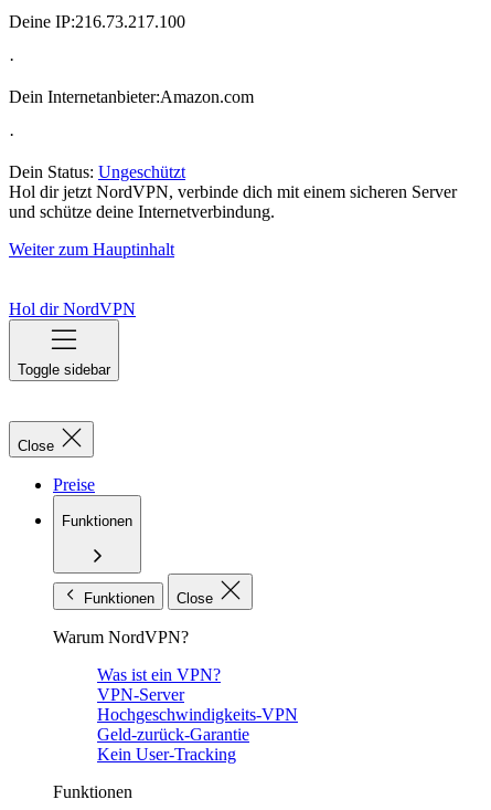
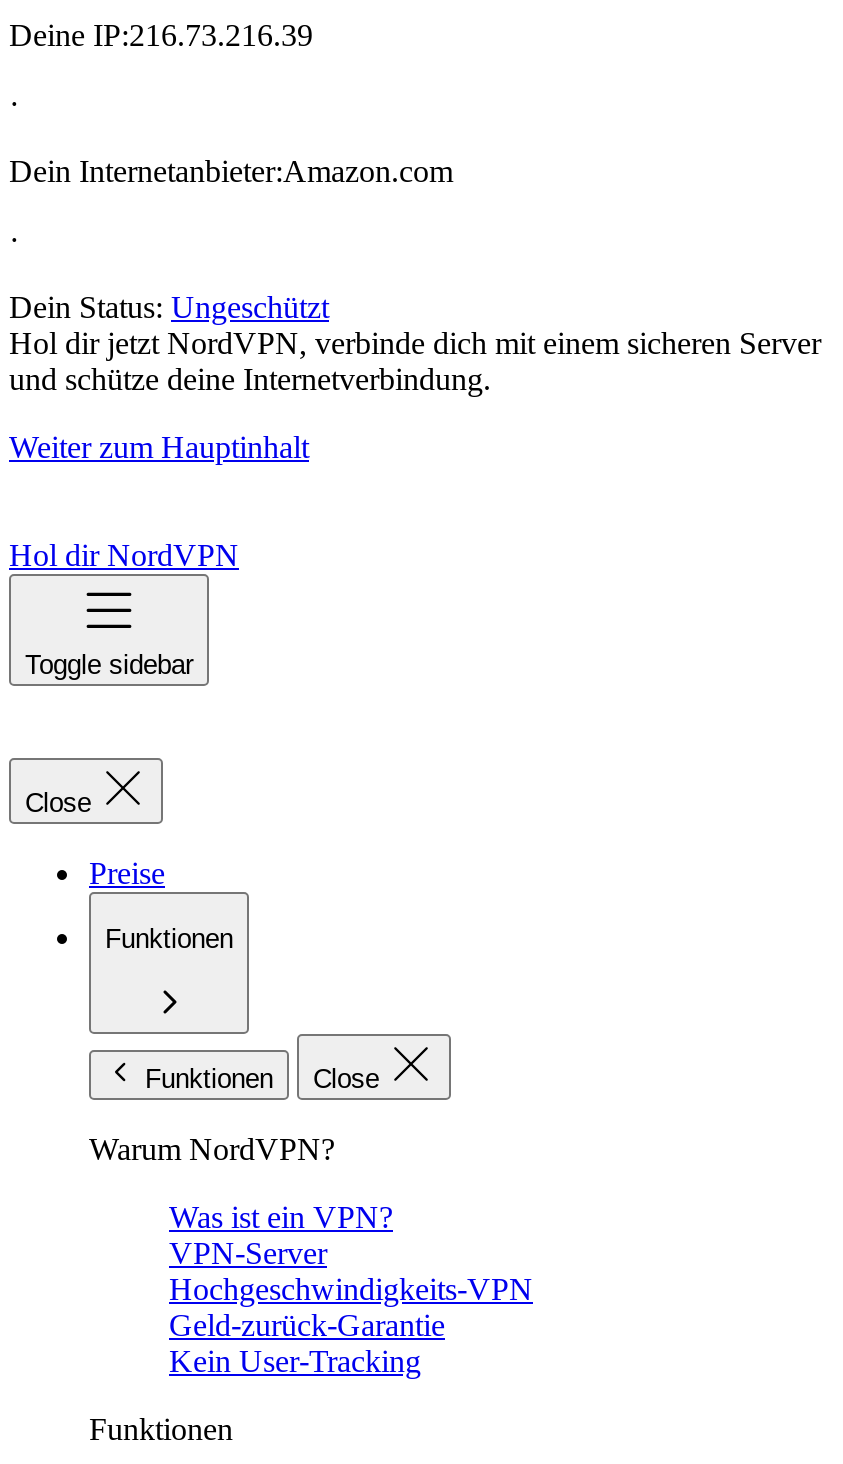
- Deine IP:216.73.217.100
+ Deine IP:216.73.216.39
